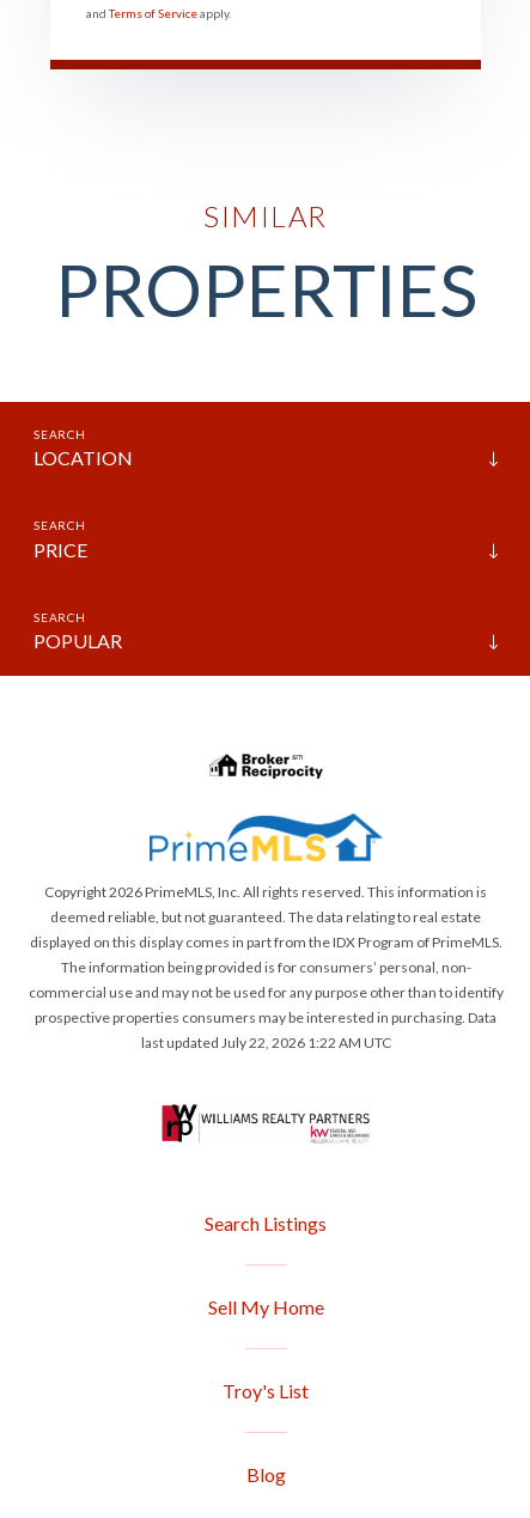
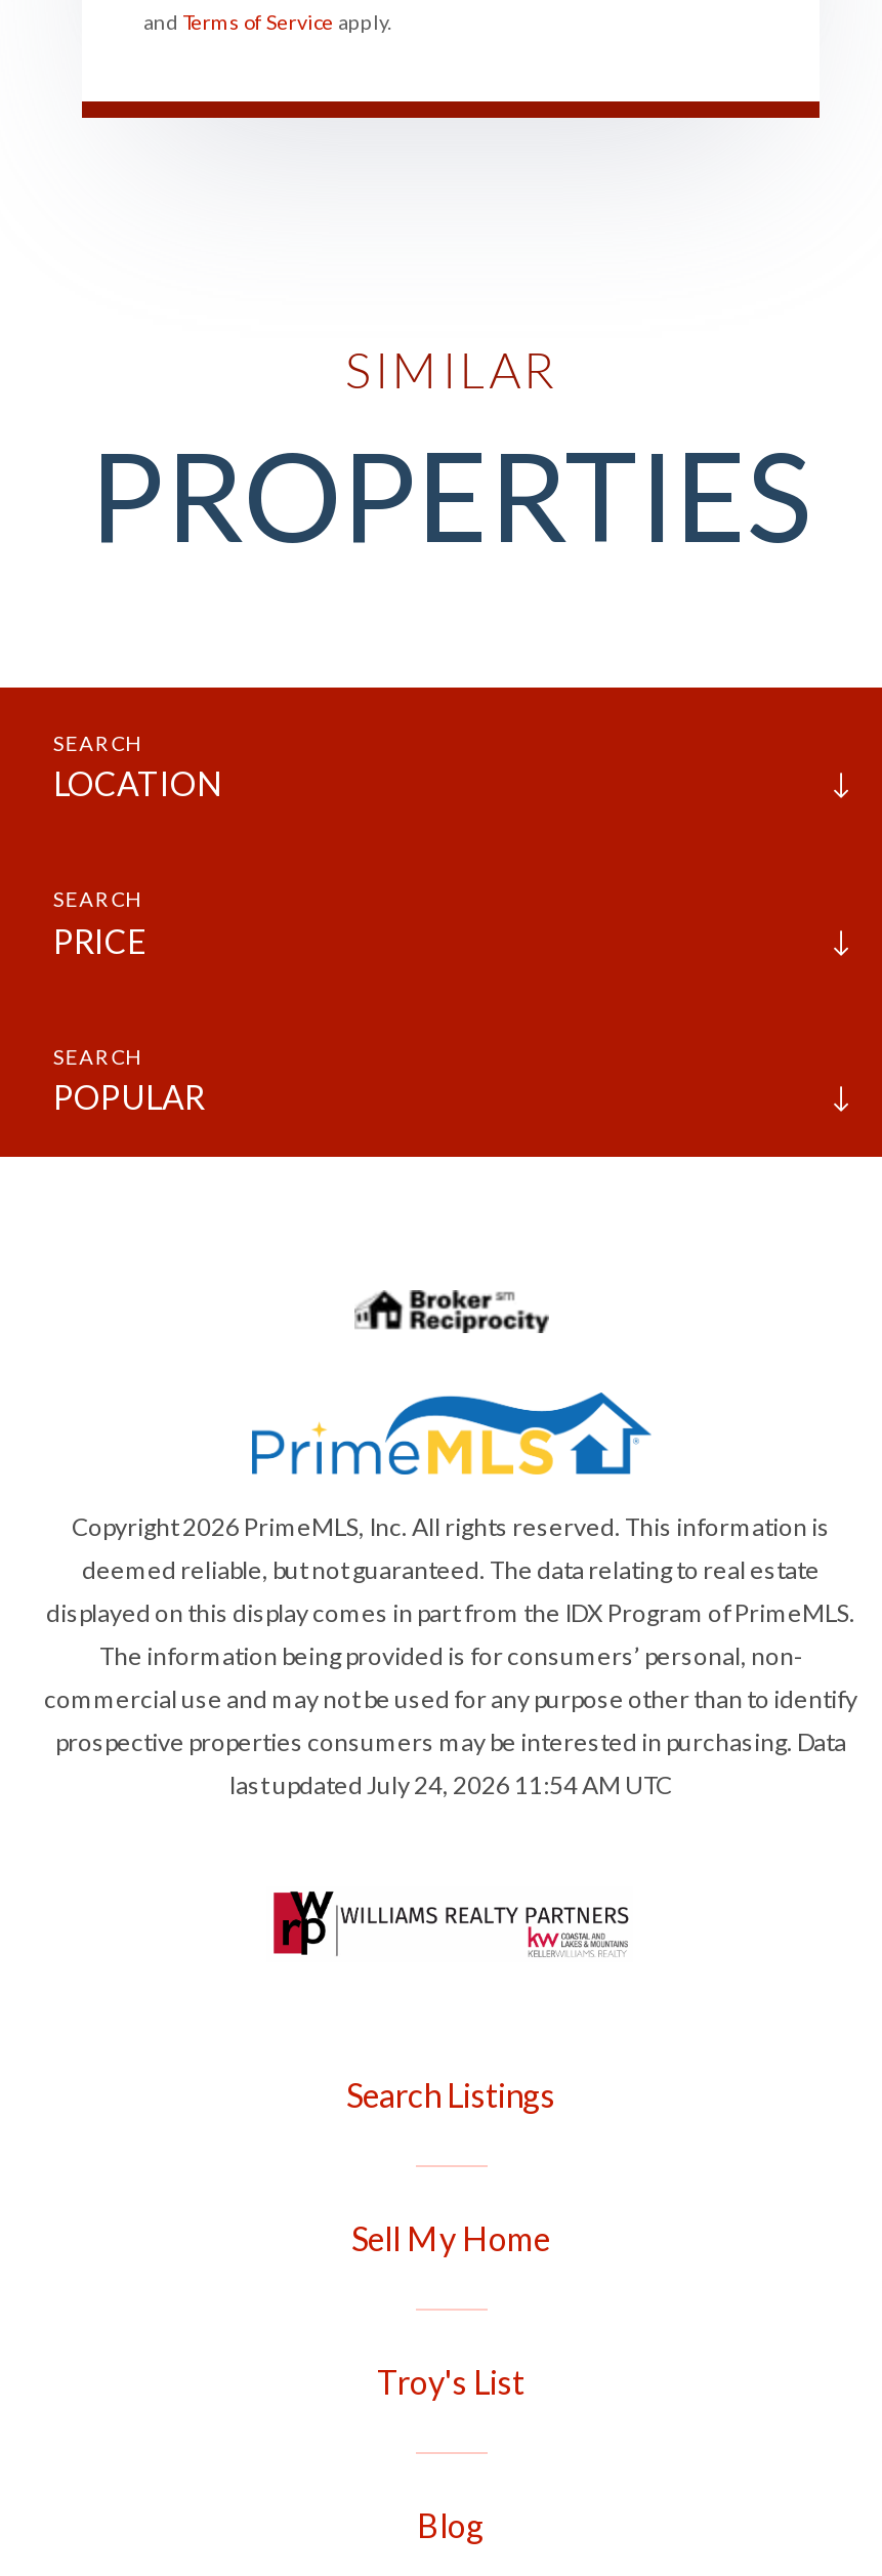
- last updated July 22, 2026 1:22 AM UTC
+ last updated July 24, 2026 11:54 AM UTC
